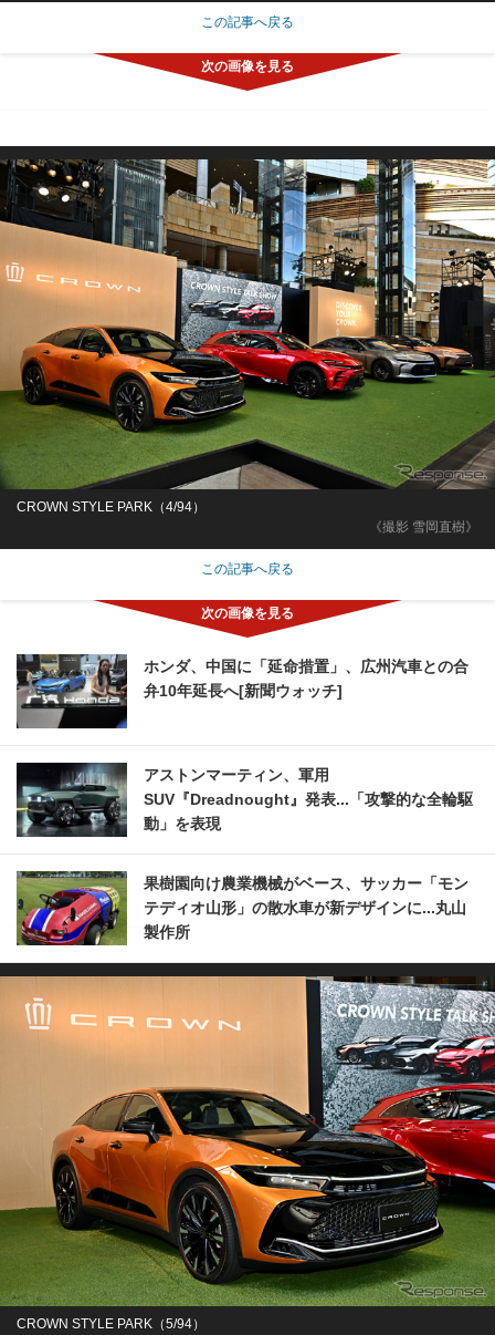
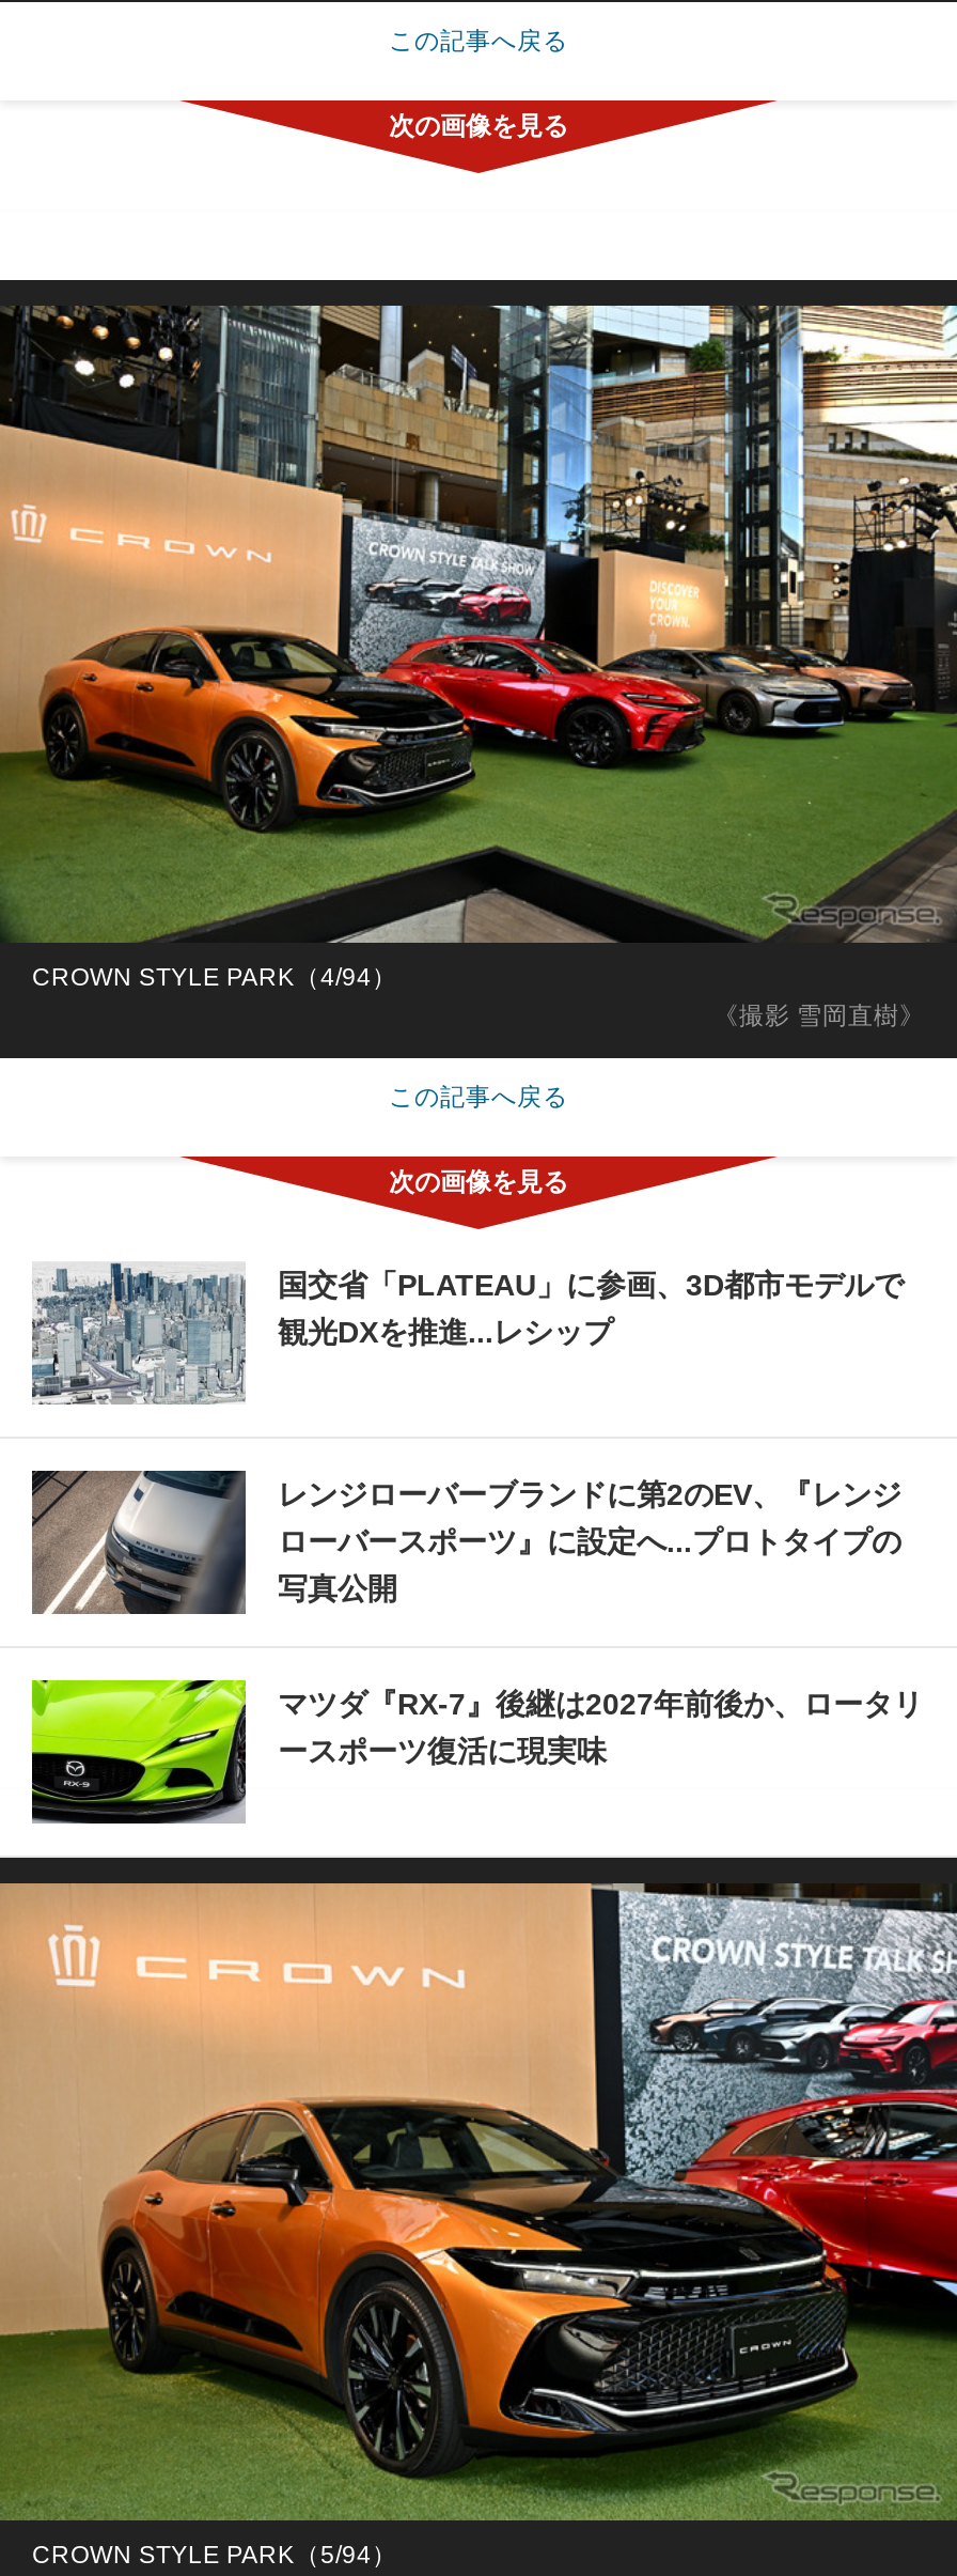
- [image]
- ホンダ、中国に「延命措置」、広州汽車との合
- 弁10年延長へ[新聞ウォッチ]
+ [image]
+ 国交省「PLATEAU」に参画、3D都市モデルで
+ 観光DXを推進...レシップ

- [image]
- アストンマーティン、軍用
- SUV『Dreadnought』発表...「攻撃的な全輪駆
- 動」を表現
+ [image]
+ レンジローバーブランドに第2のEV、『レンジ
+ ローバースポーツ』に設定へ...プロトタイプの
+ 写真公開

- [image]
- 果樹園向け農業機械がベース、サッカー「モン
- テディオ山形」の散水車が新デザインに...丸山
- 製作所
+ [image]
+ マツダ『RX-7』後継は2027年前後か、ロータリ
+ ースポーツ復活に現実味
